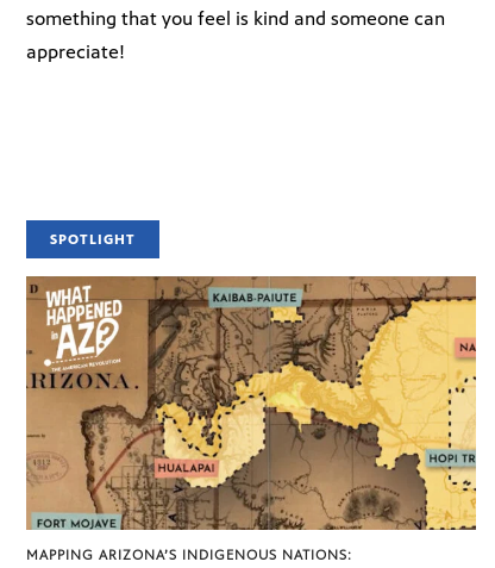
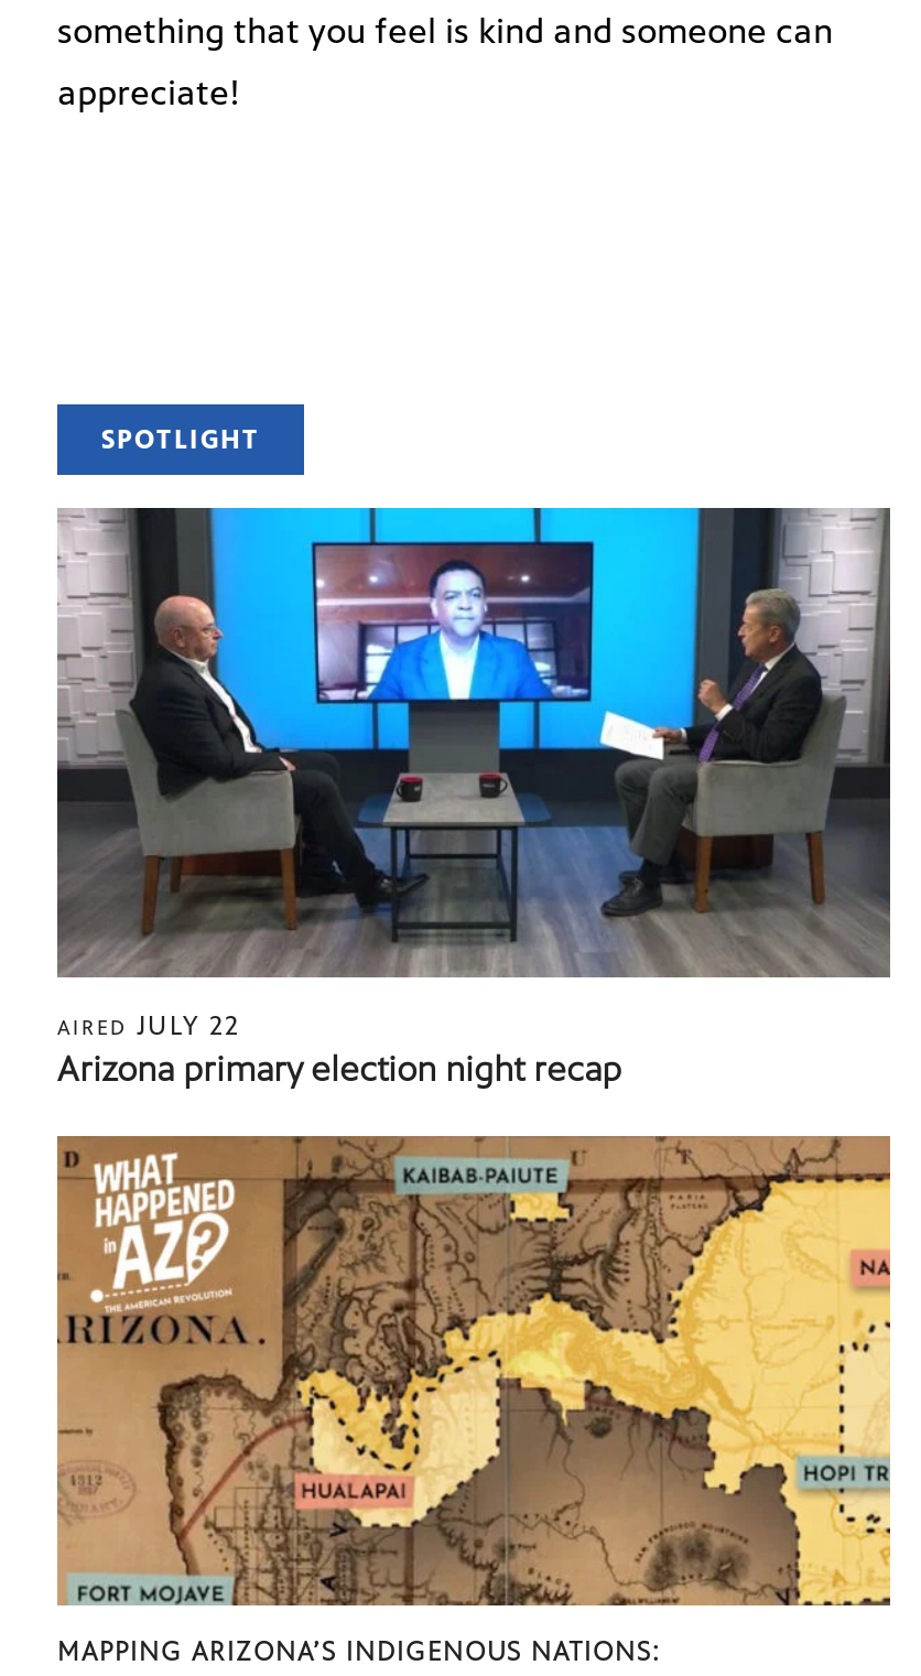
+ [image]
+ AIRED JULY 22
+ Arizona primary election night recap
